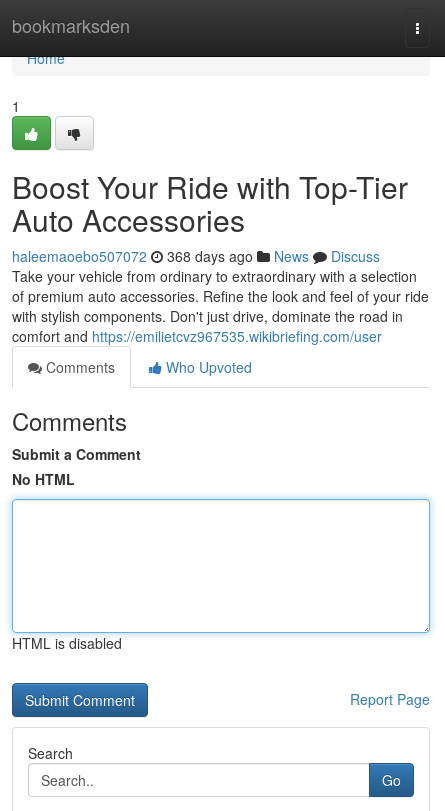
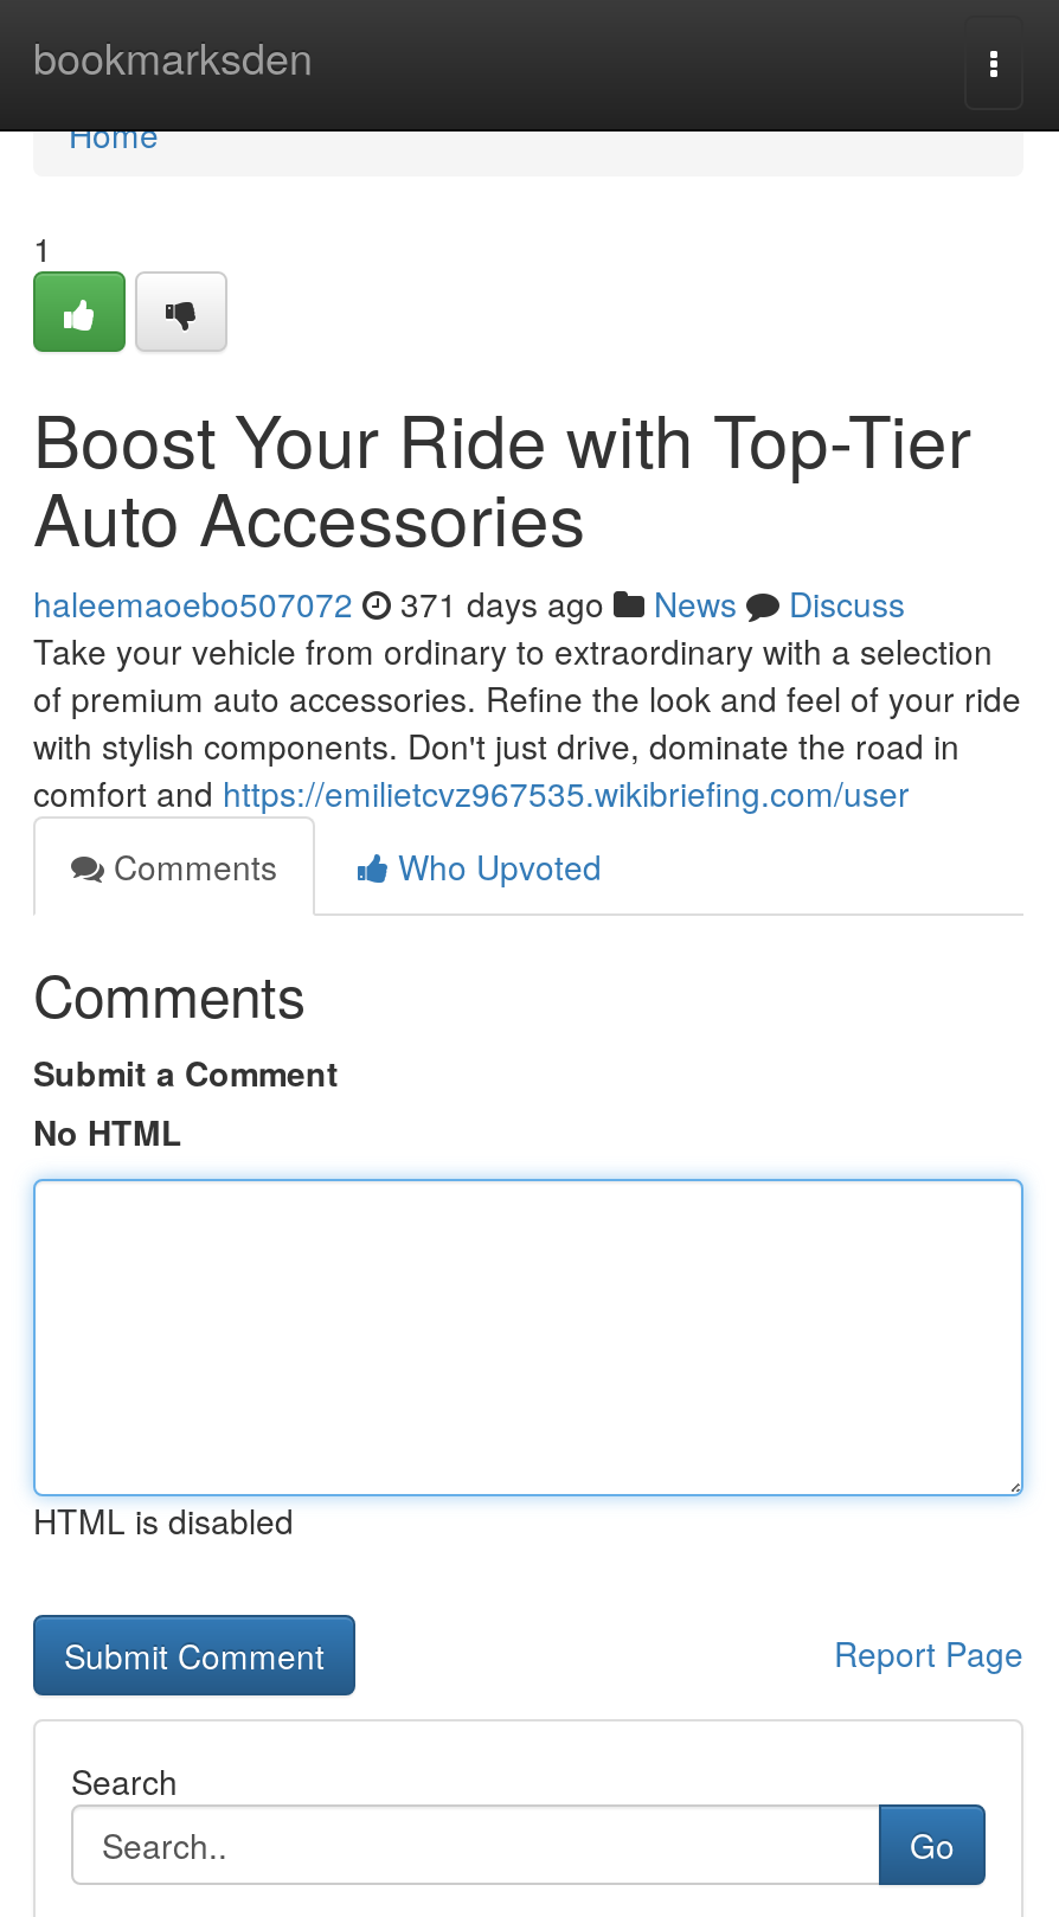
- haleemaoebo507072 368 days ago News Discuss
+ haleemaoebo507072 371 days ago News Discuss
